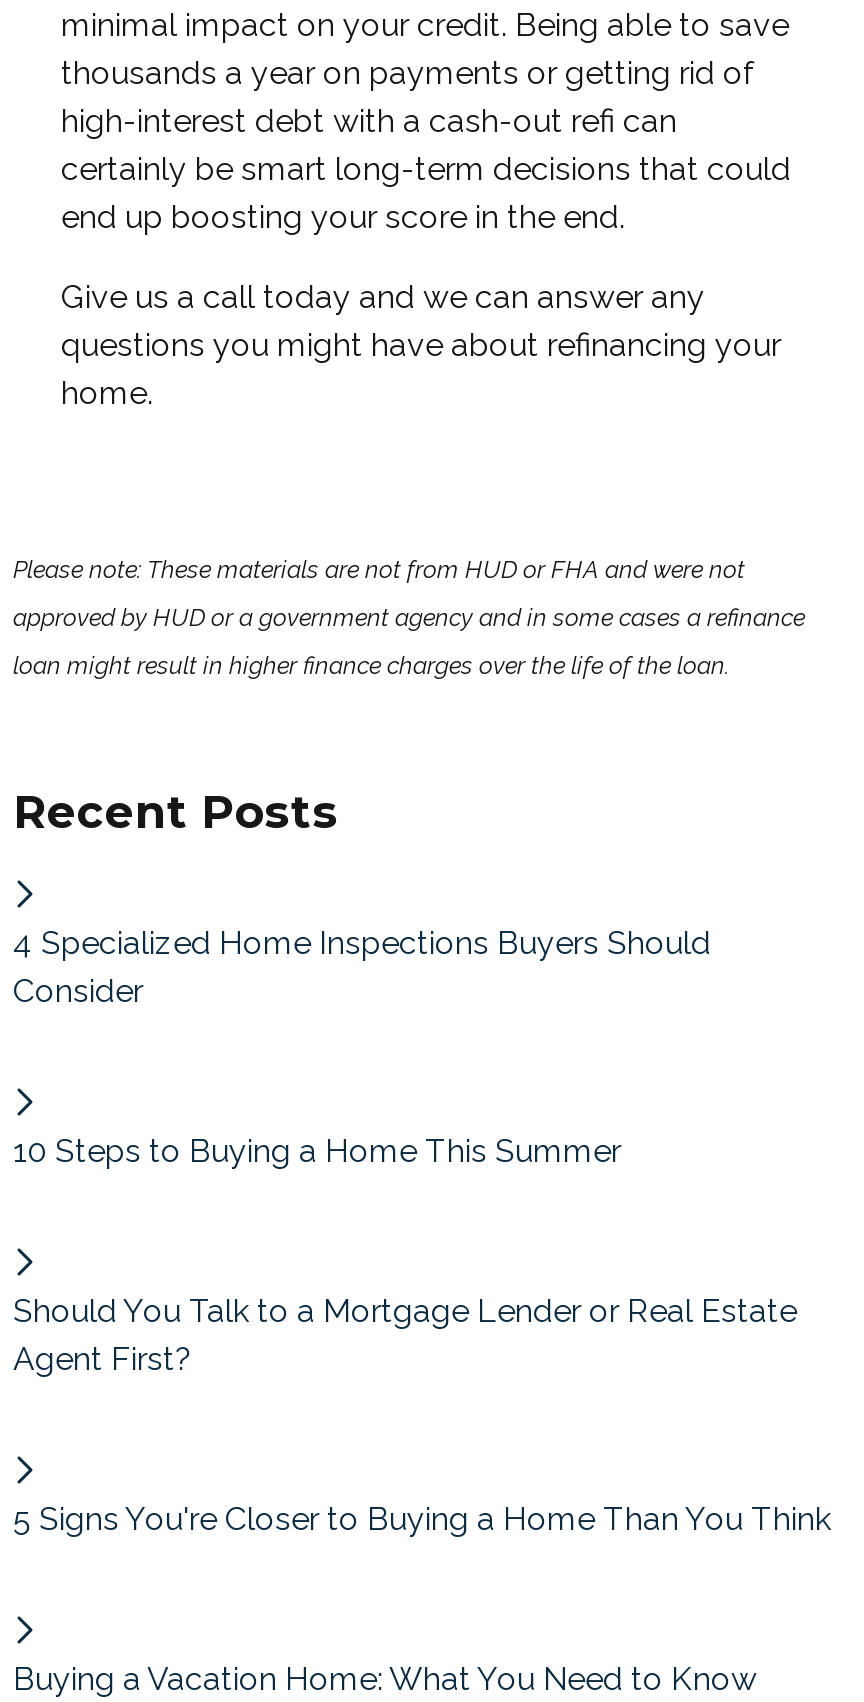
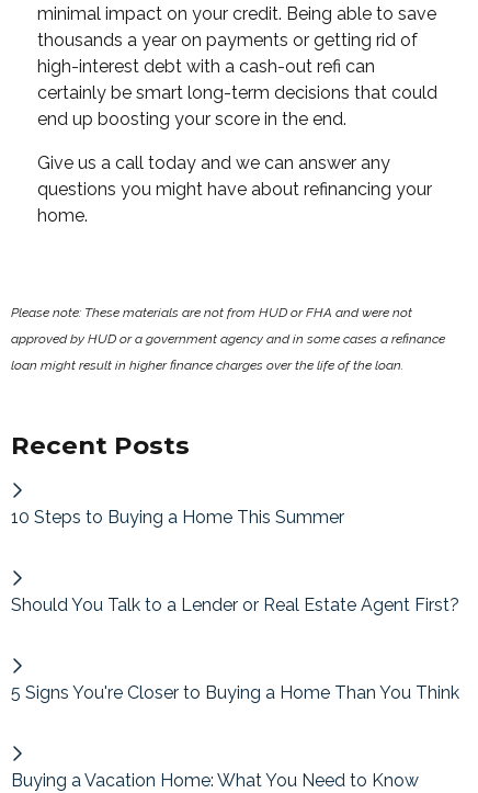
- 4 Specialized Home Inspections Buyers Should
- Consider

- Should You Talk to a Mortgage Lender or Real Estate
- Agent First?
+ Should You Talk to a Lender or Real Estate Agent First?
